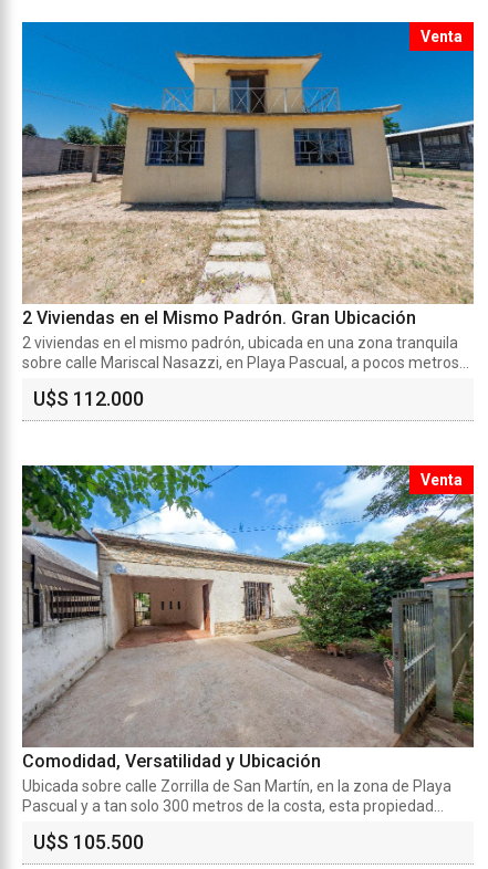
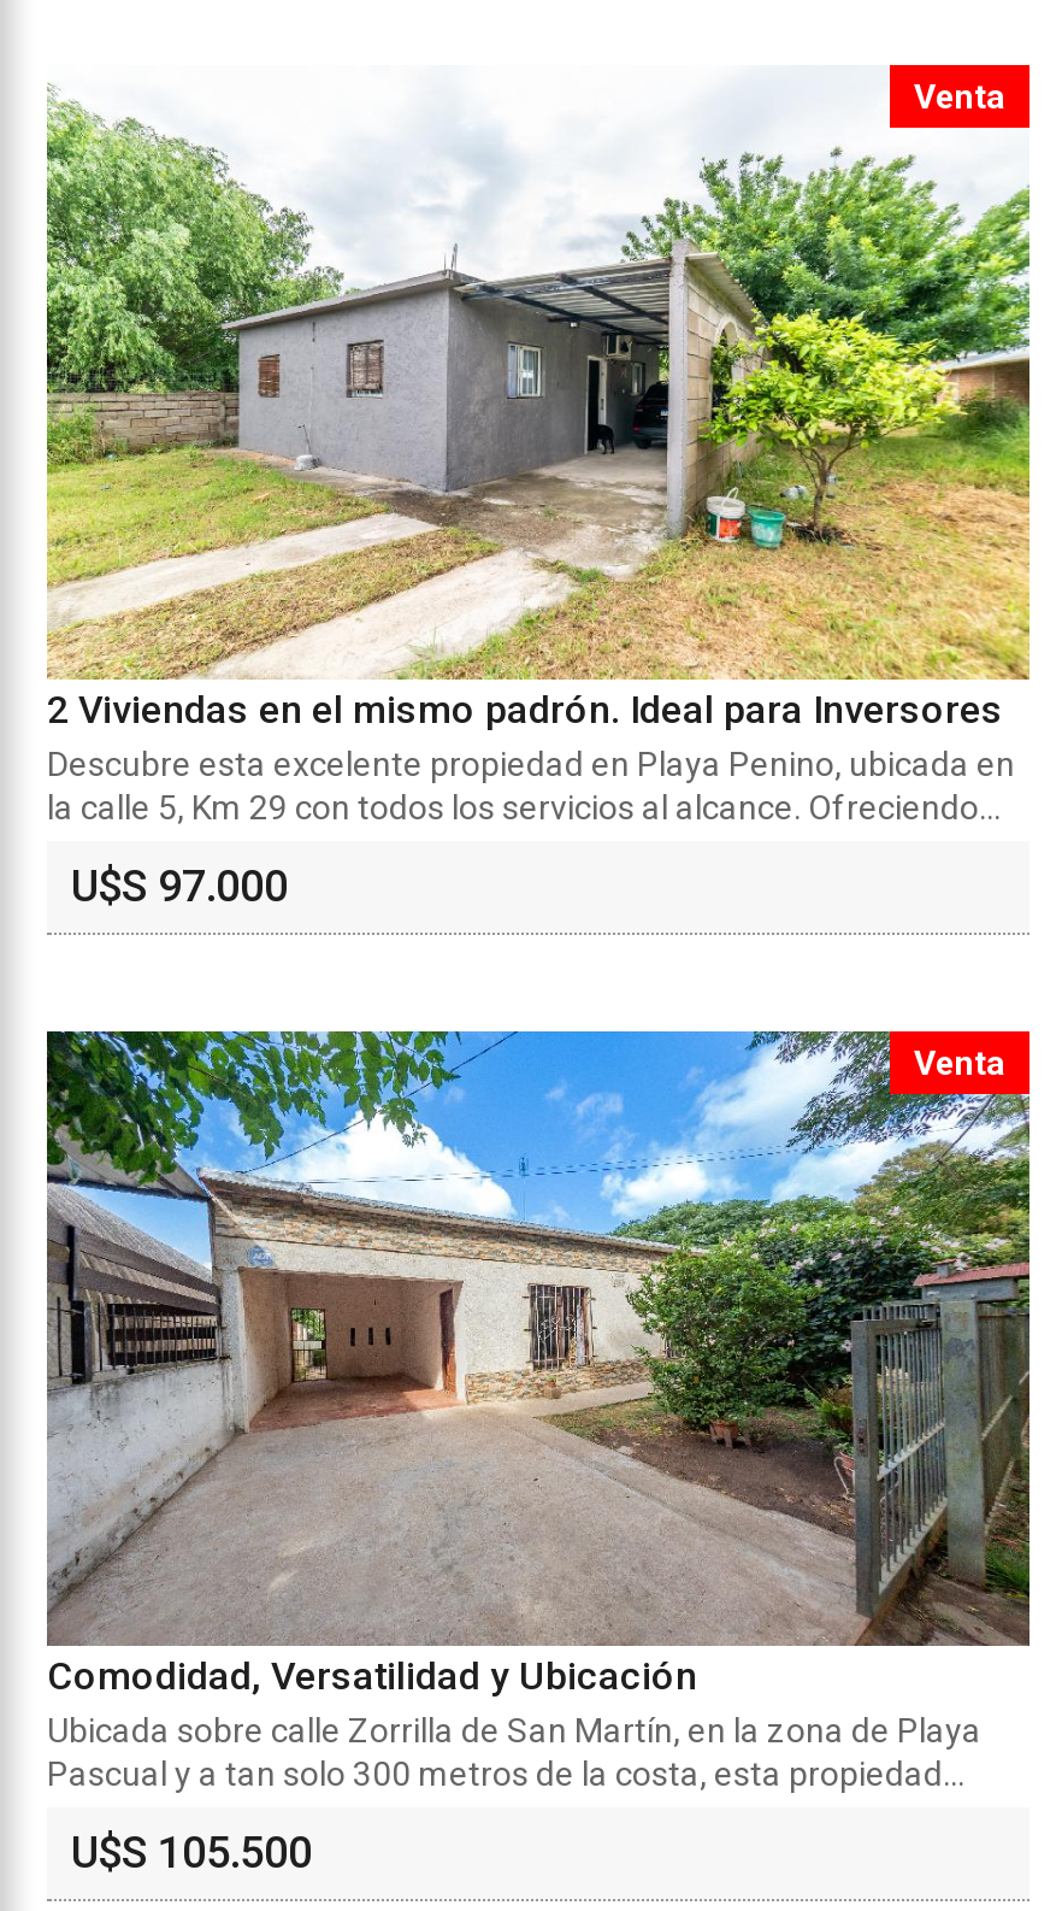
- [image]
- 2 Viviendas en el Mismo Padrón. Gran Ubicación
- 2 viviendas en el mismo padrón, ubicada en una zona tranquila
- sobre calle Mariscal Nasazzi, en Playa Pascual, a pocos metros...
+ [image]
+ 2 Viviendas en el mismo padrón. Ideal para Inversores
+ Descubre esta excelente propiedad en Playa Penino, ubicada en
+ la calle 5, Km 29 con todos los servicios al alcance. Ofreciendo...

- U$S 112.000
+ U$S 97.000
